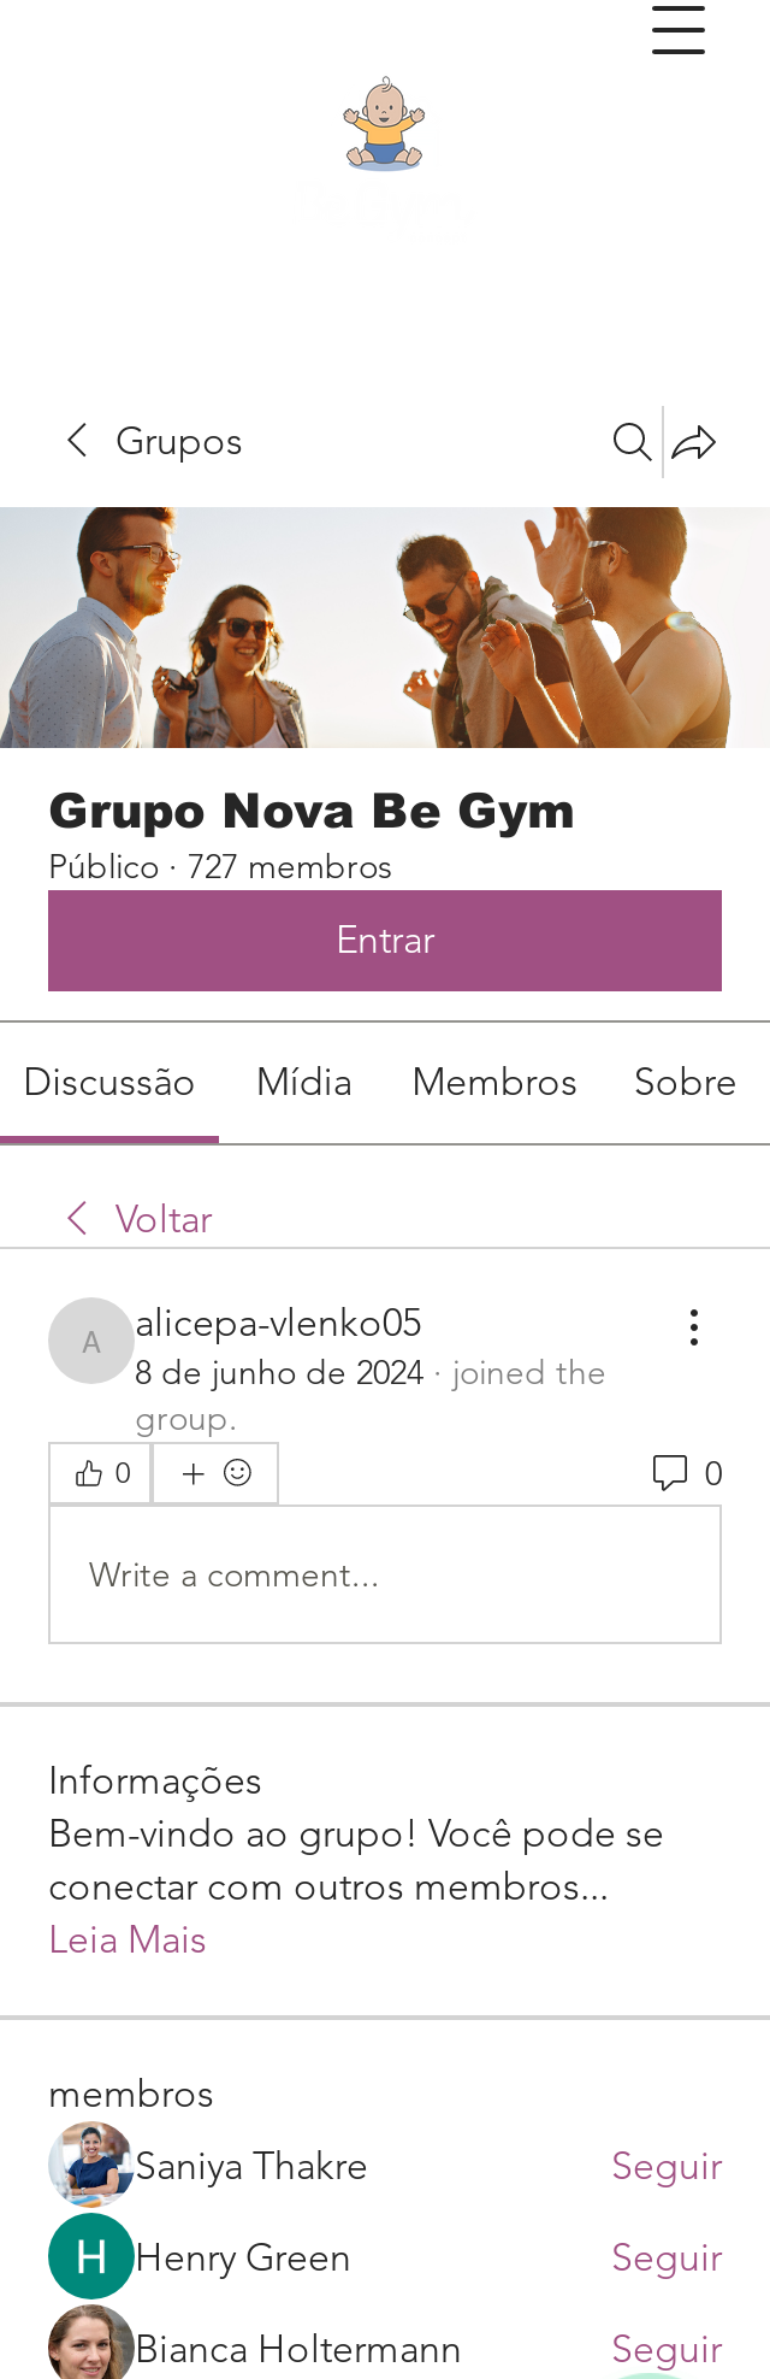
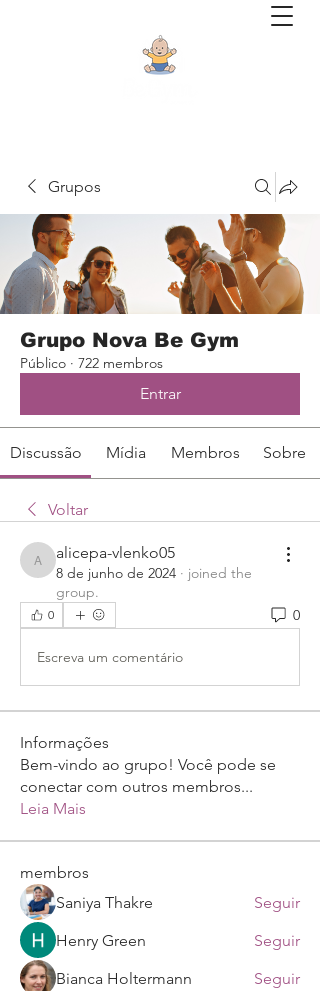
- Público · 727 membros
+ Público · 722 membros

- Write a comment...
+ Escreva um comentário
